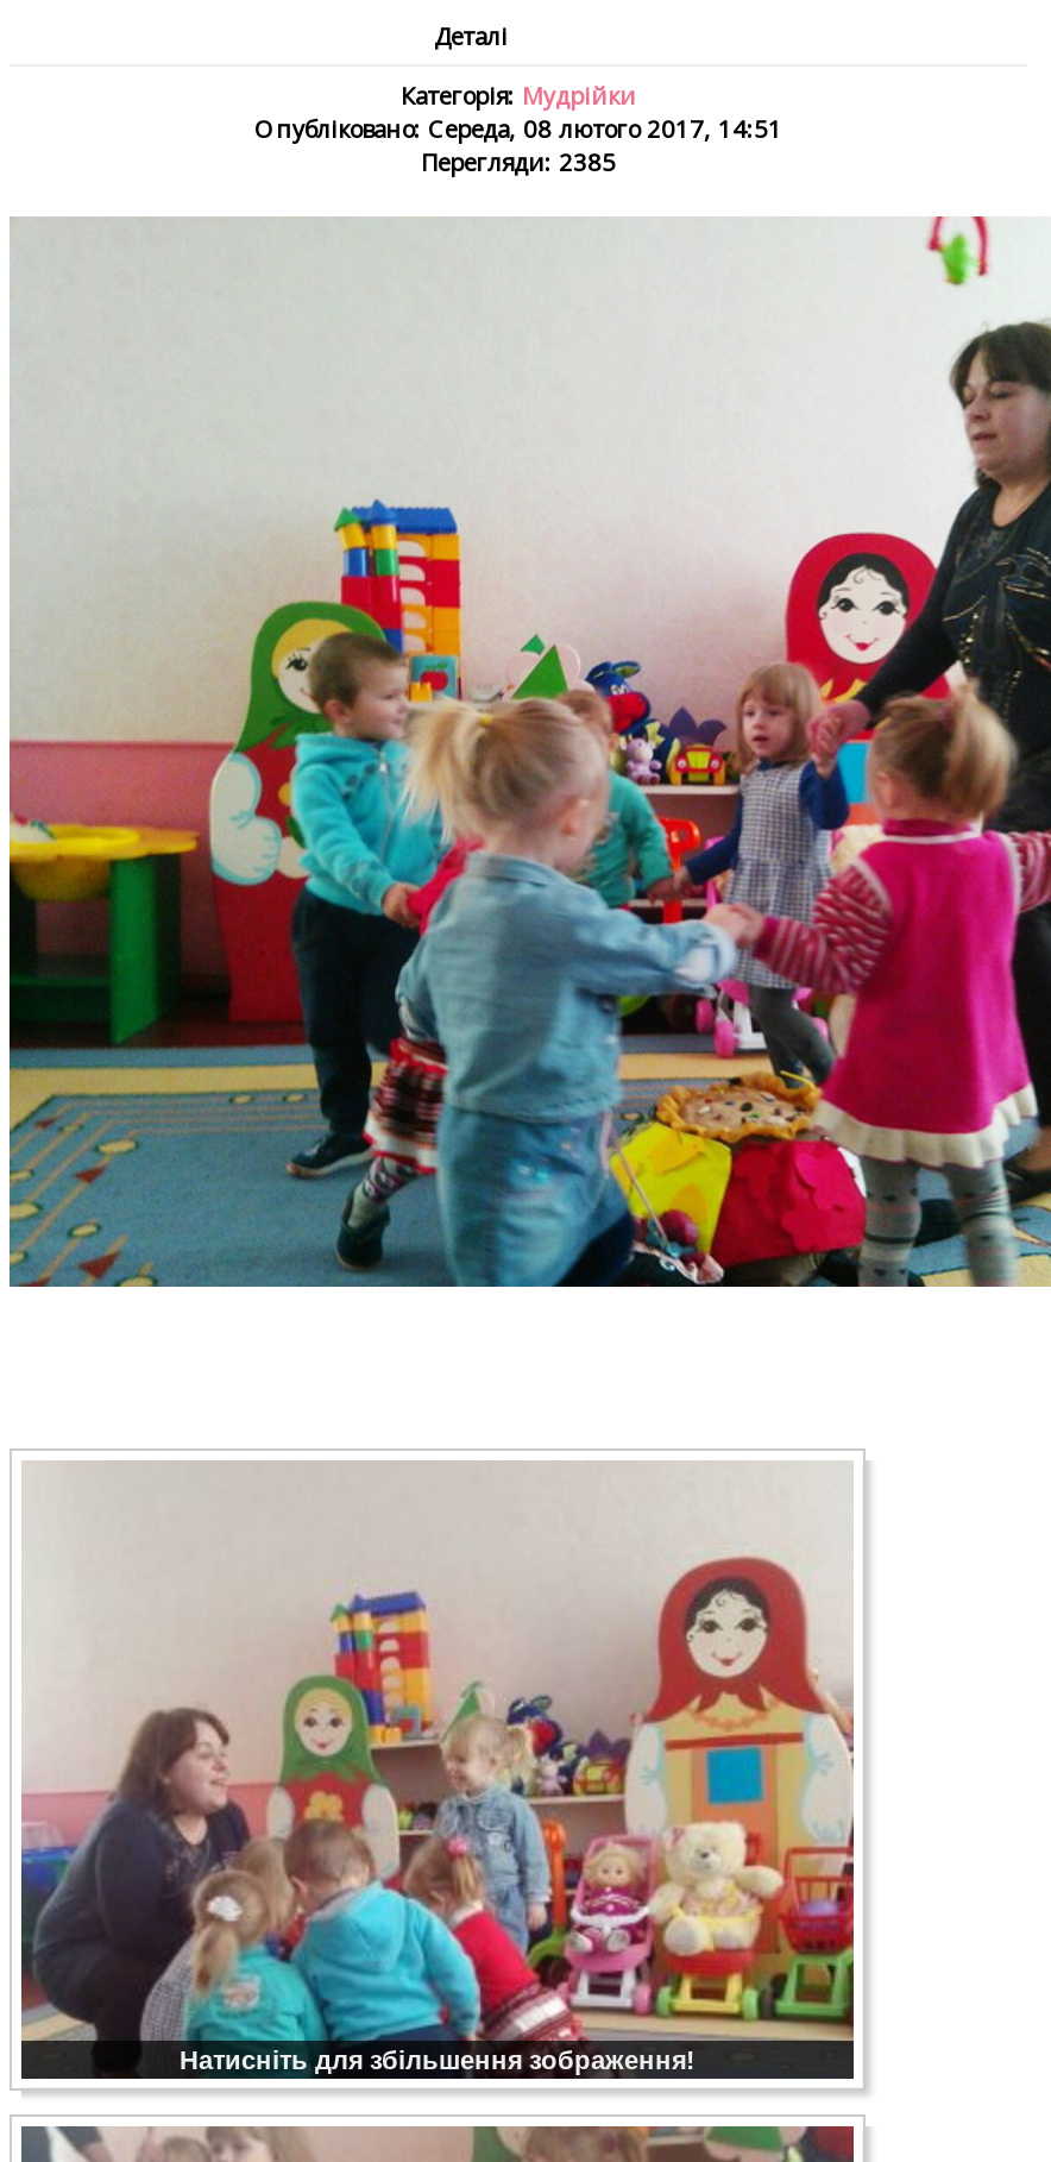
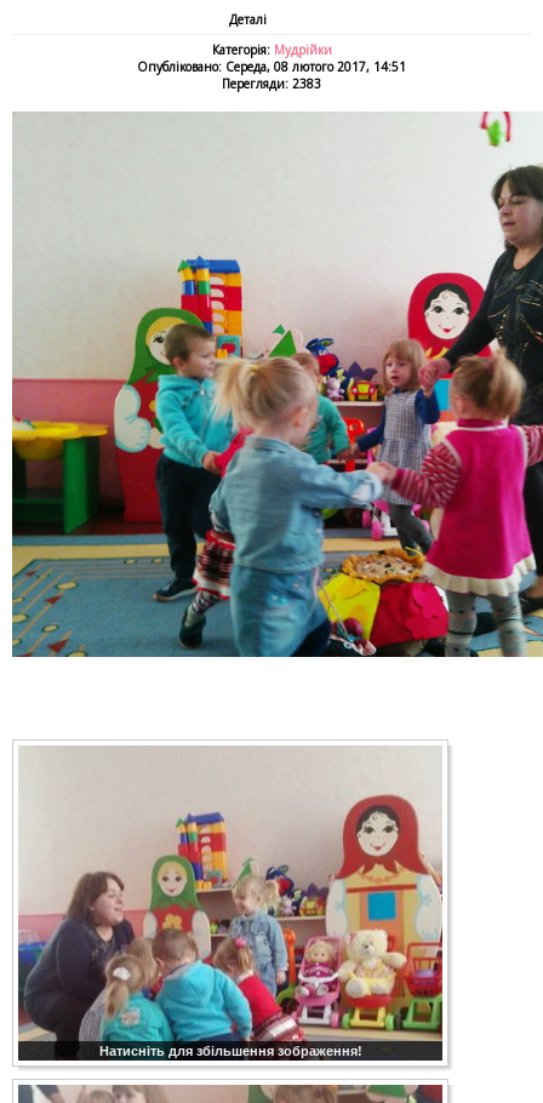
- Перегляди: 2385
+ Перегляди: 2383
